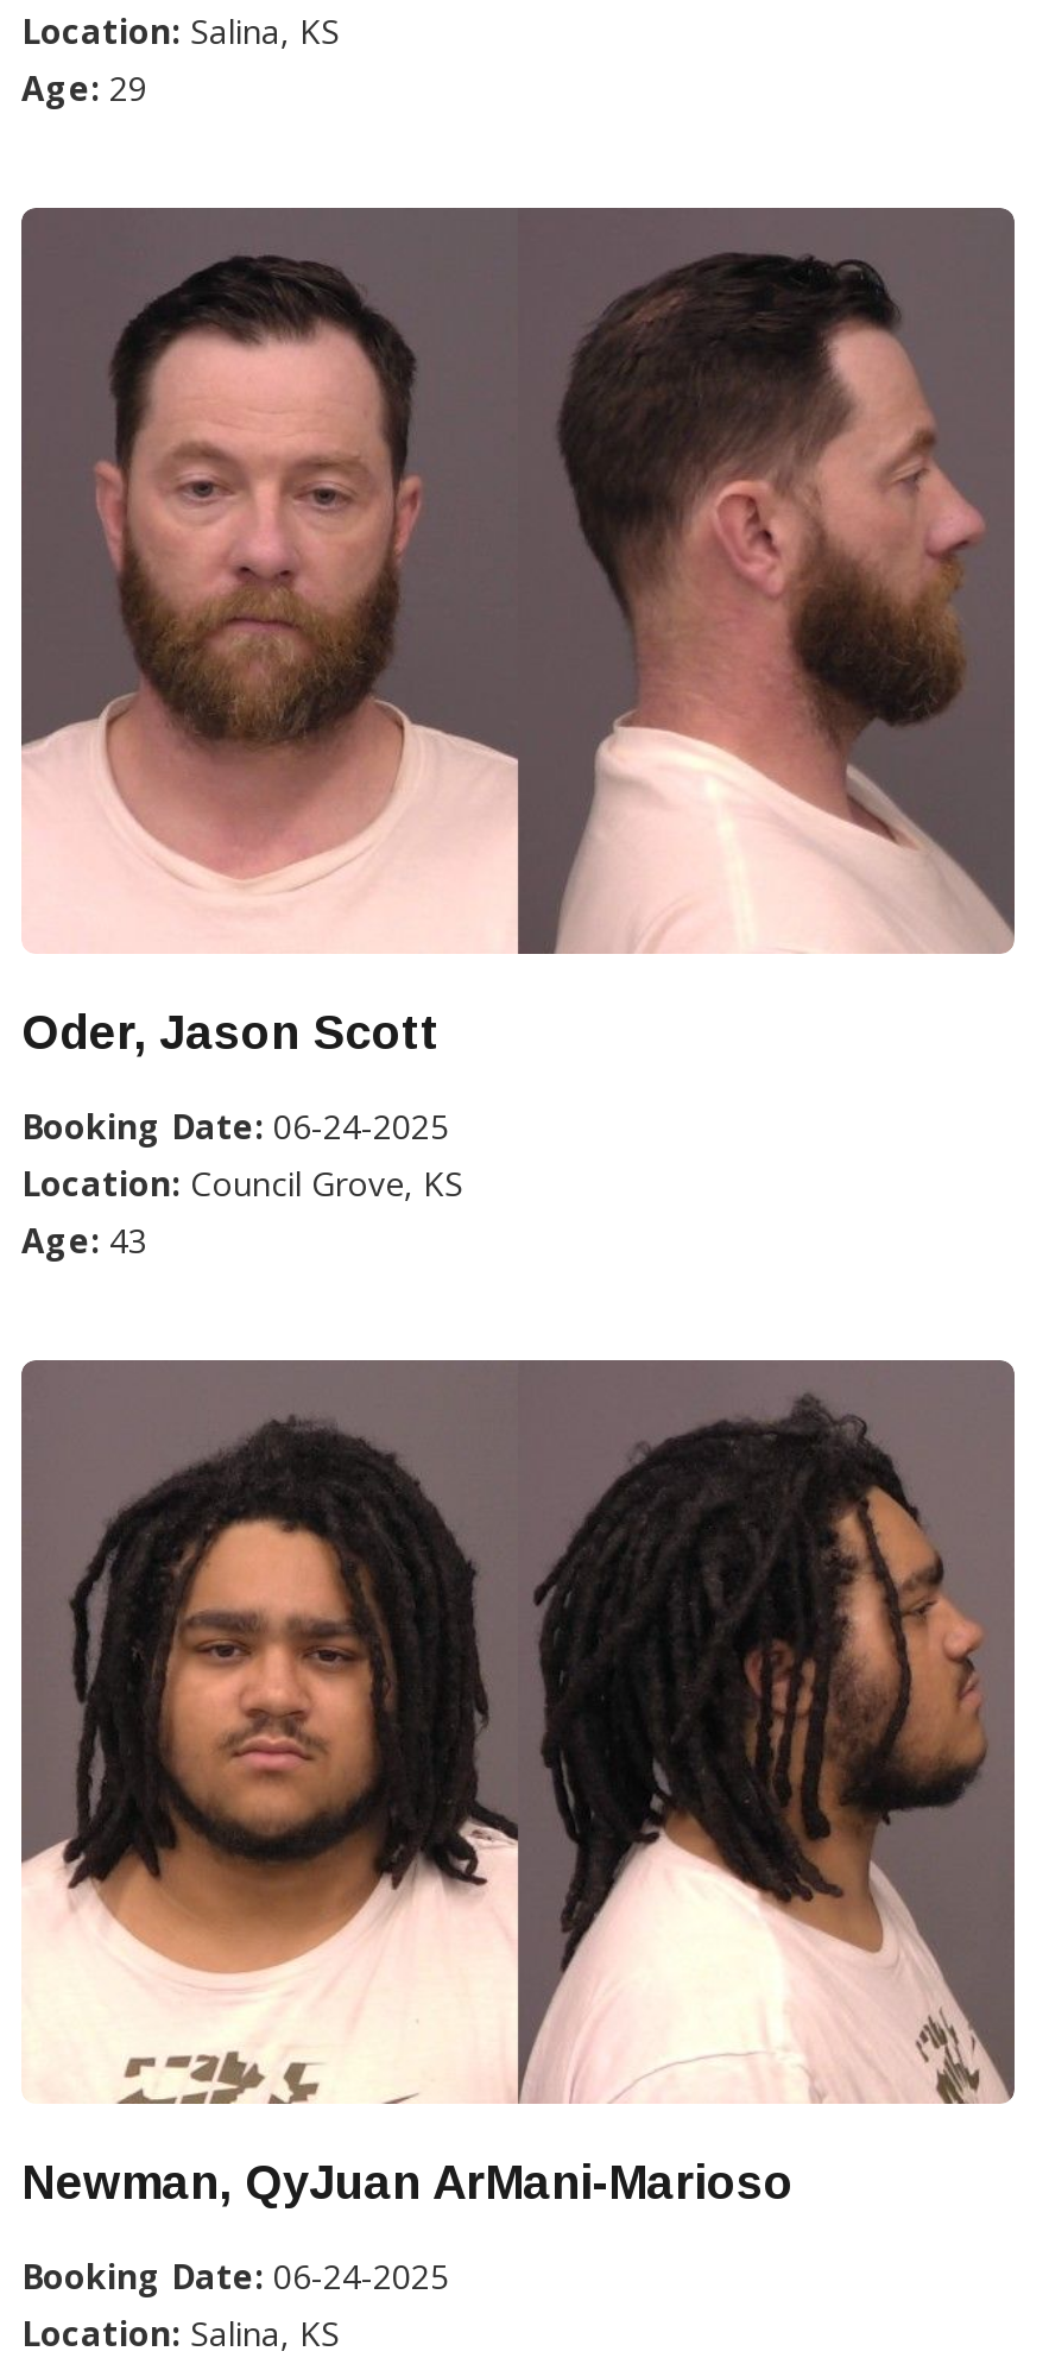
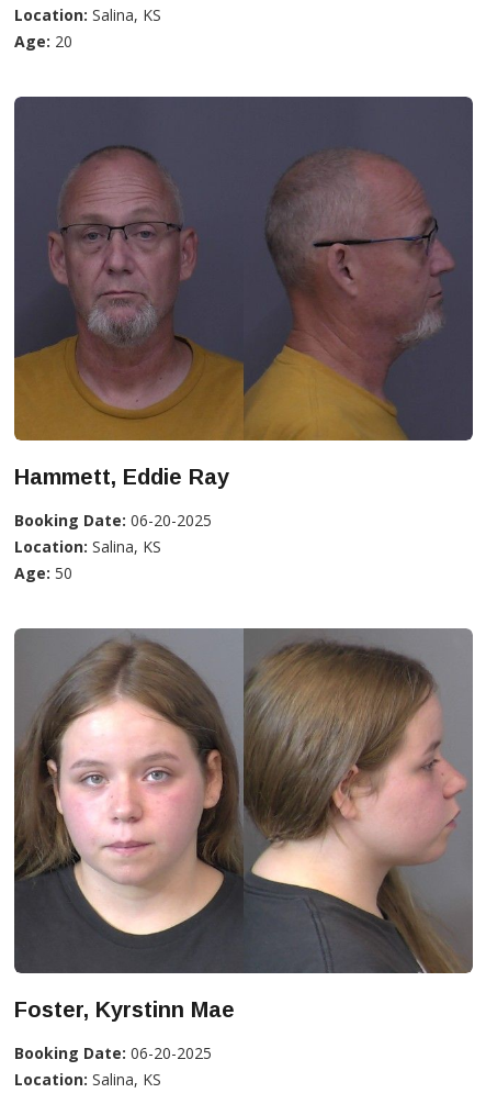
- Age: 29
+ Age: 20

- [image]
- Oder, Jason Scott
+ [image]
+ Hammett, Eddie Ray

- Booking Date: 06-24-2025
- Location: Council Grove, KS
- Age: 43
+ Booking Date: 06-20-2025
+ Location: Salina, KS
+ Age: 50

- [image]
- Newman, QyJuan ArMani-Marioso
+ [image]
+ Foster, Kyrstinn Mae

- Booking Date: 06-24-2025
+ Booking Date: 06-20-2025
